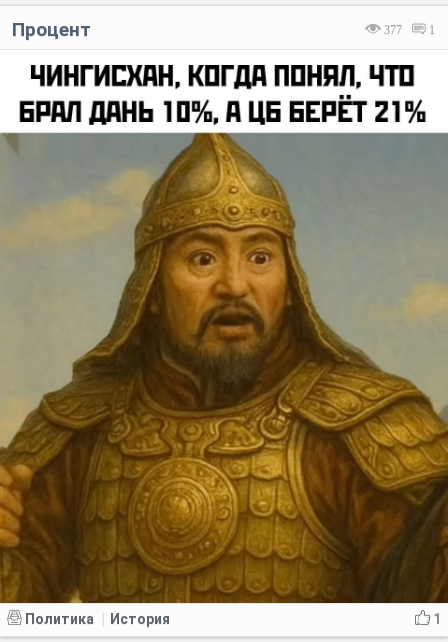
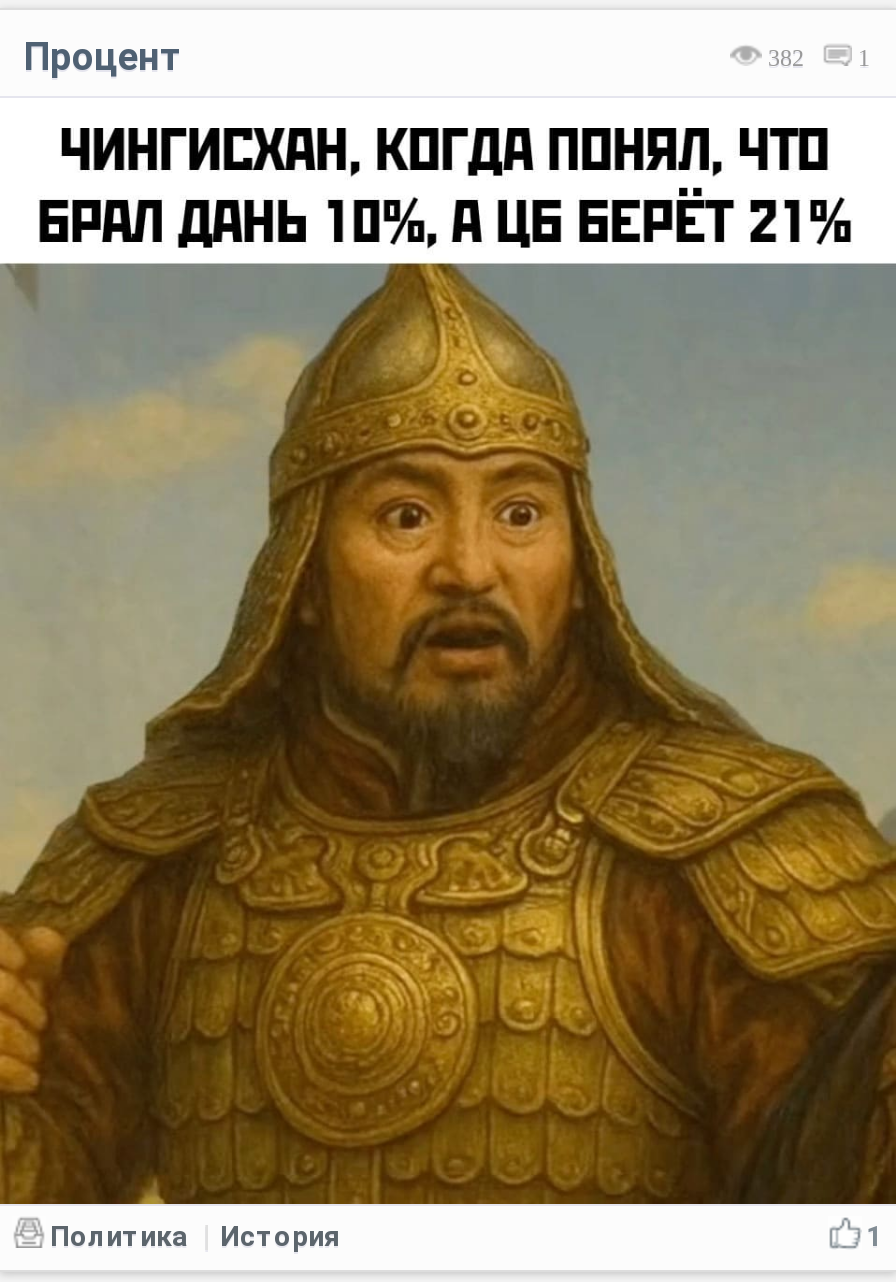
- 377 1
+ 382 1
